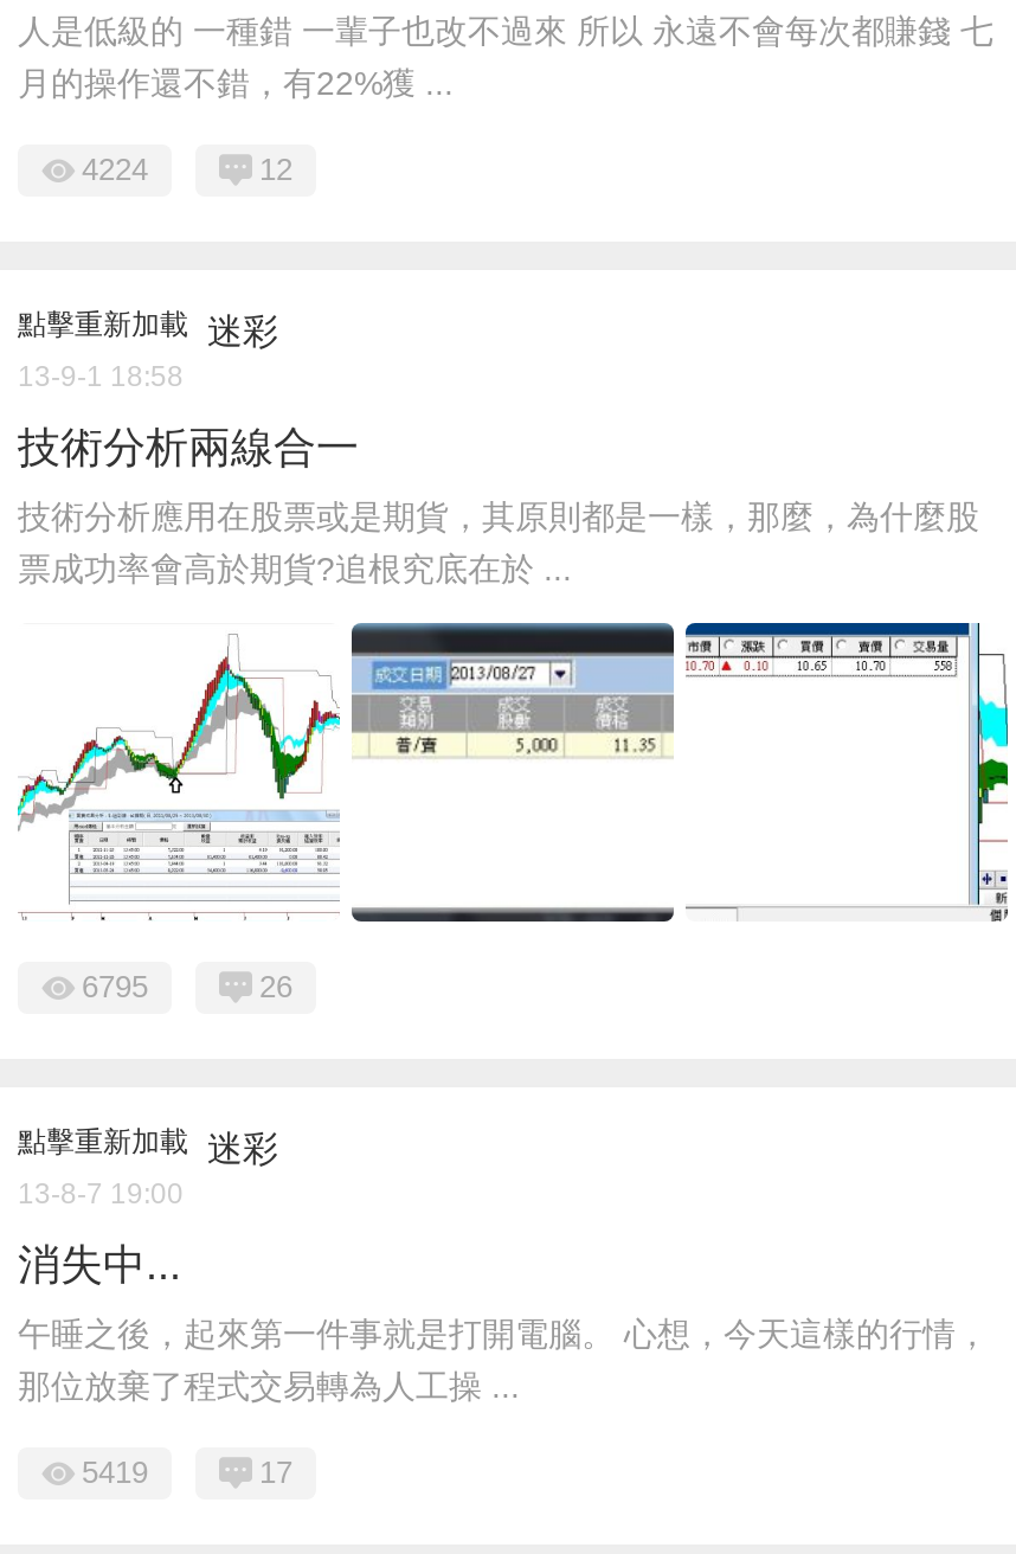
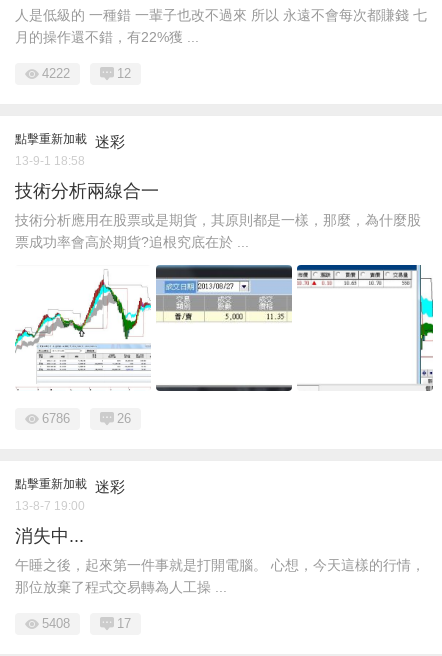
- 4224
+ 4222

- 6795
+ 6786

- 5419
+ 5408
